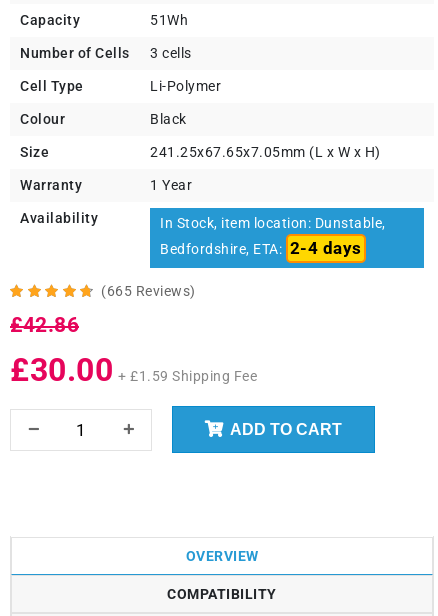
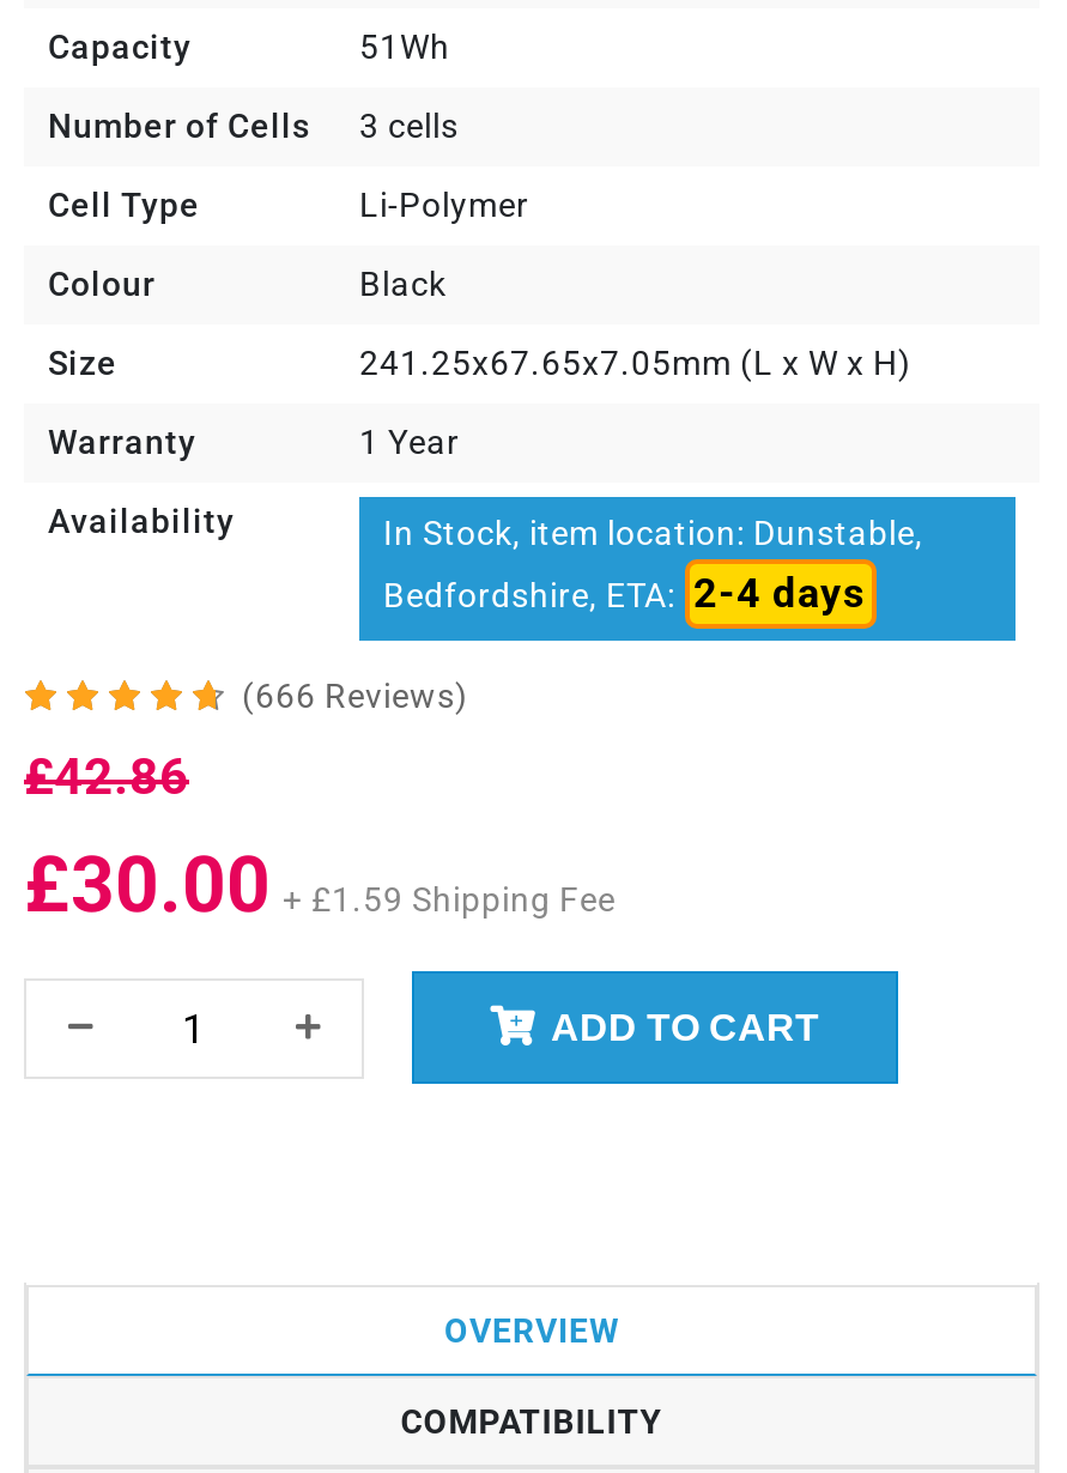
- (665 Reviews)
+ (666 Reviews)
